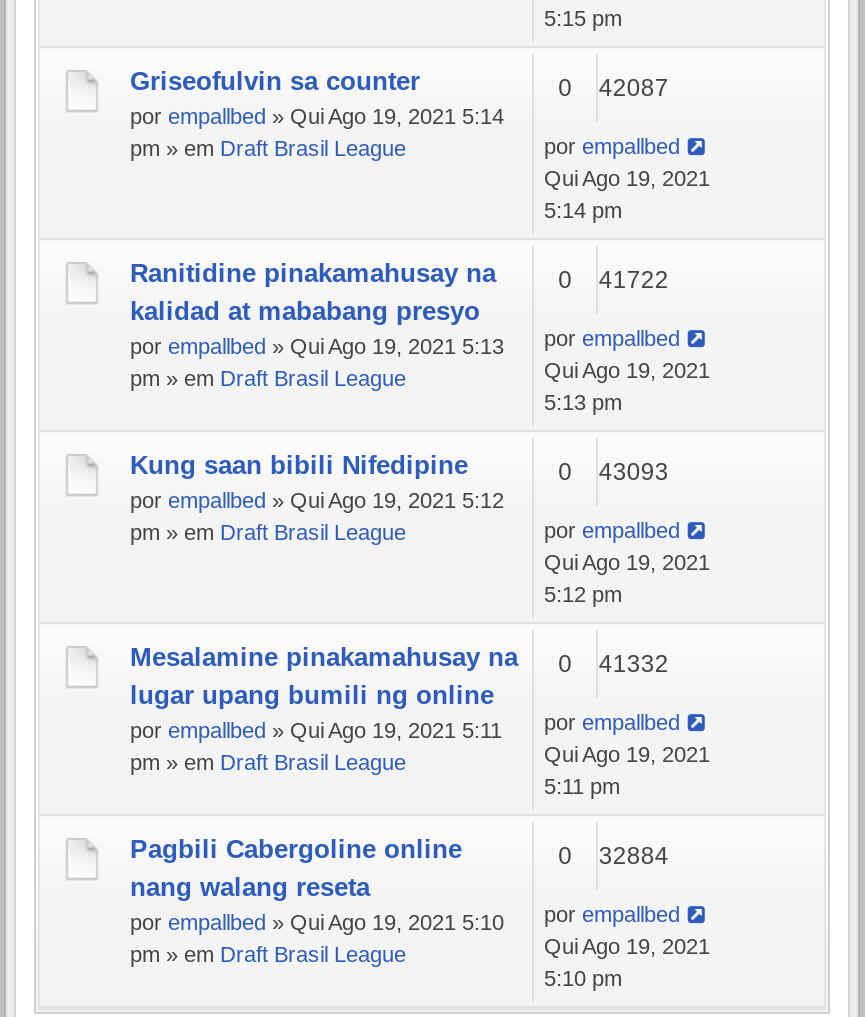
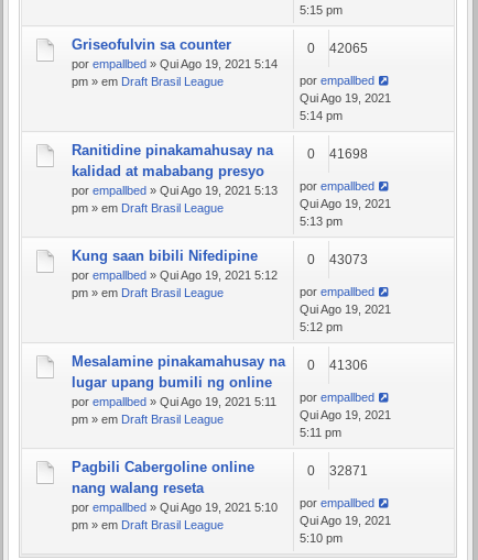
- 0 42087
+ 0 42065

- 0 41722
+ 0 41698

- 0 43093
+ 0 43073

- Mesalamine pinakamahusay na 0 41332
+ Mesalamine pinakamahusay na 0 41306

- 0 32884
+ 0 32871
